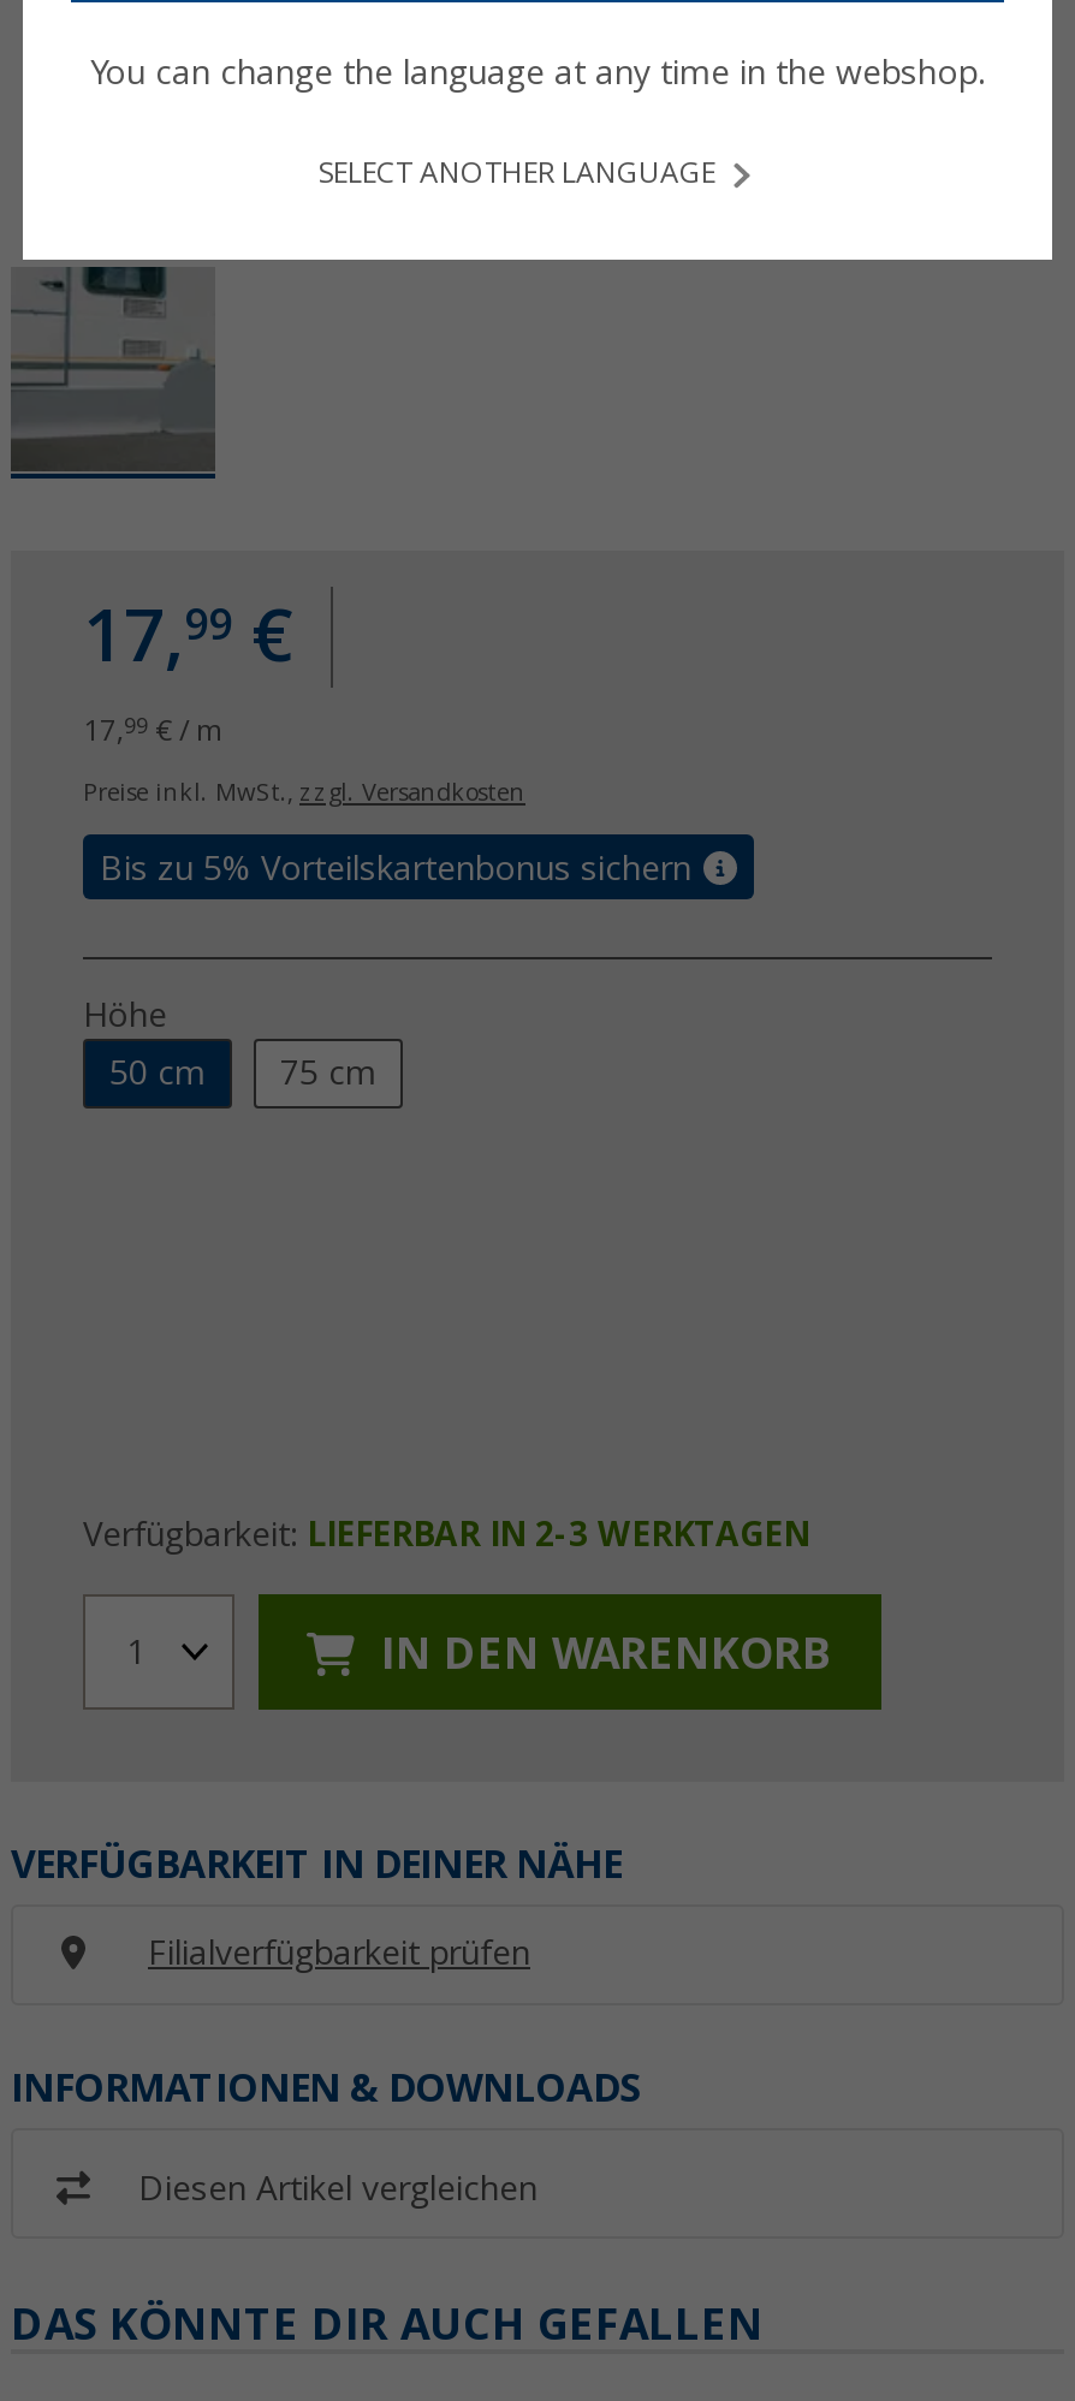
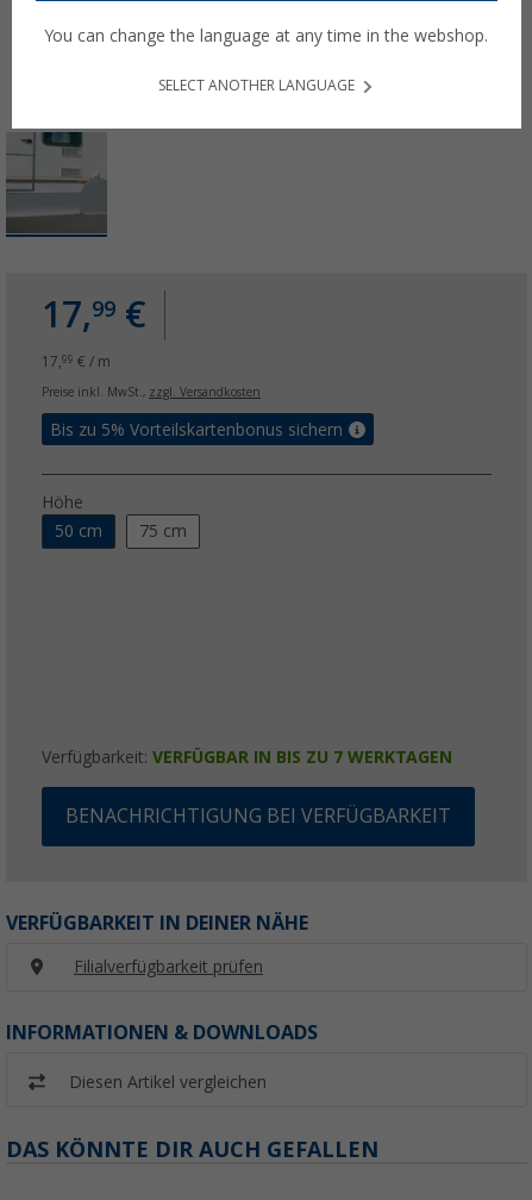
- Verfügbarkeit: LIEFERBAR IN 2-3 WERKTAGEN
+ Verfügbarkeit: VERFÜGBAR IN BIS ZU 7 WERKTAGEN

- 1
- IN DEN WARENKORB
+ BENACHRICHTIGUNG BEI VERFÜGBARKEIT
